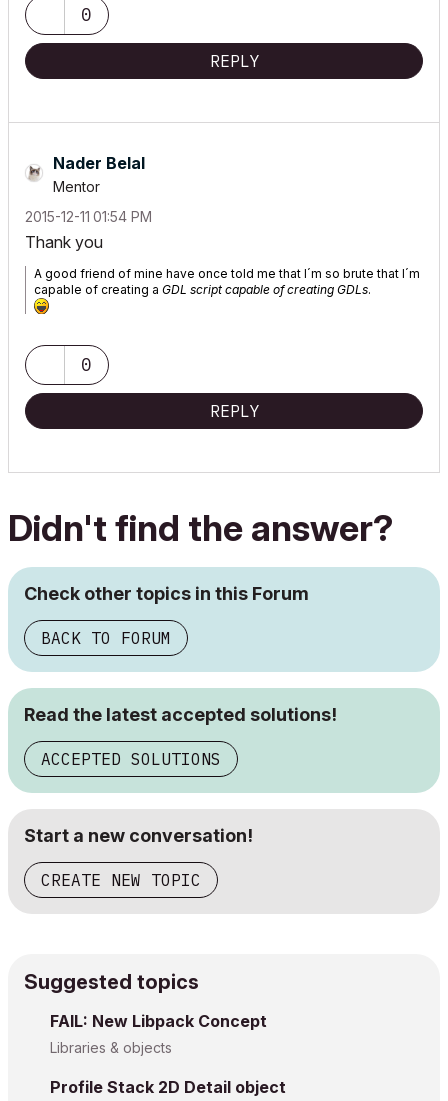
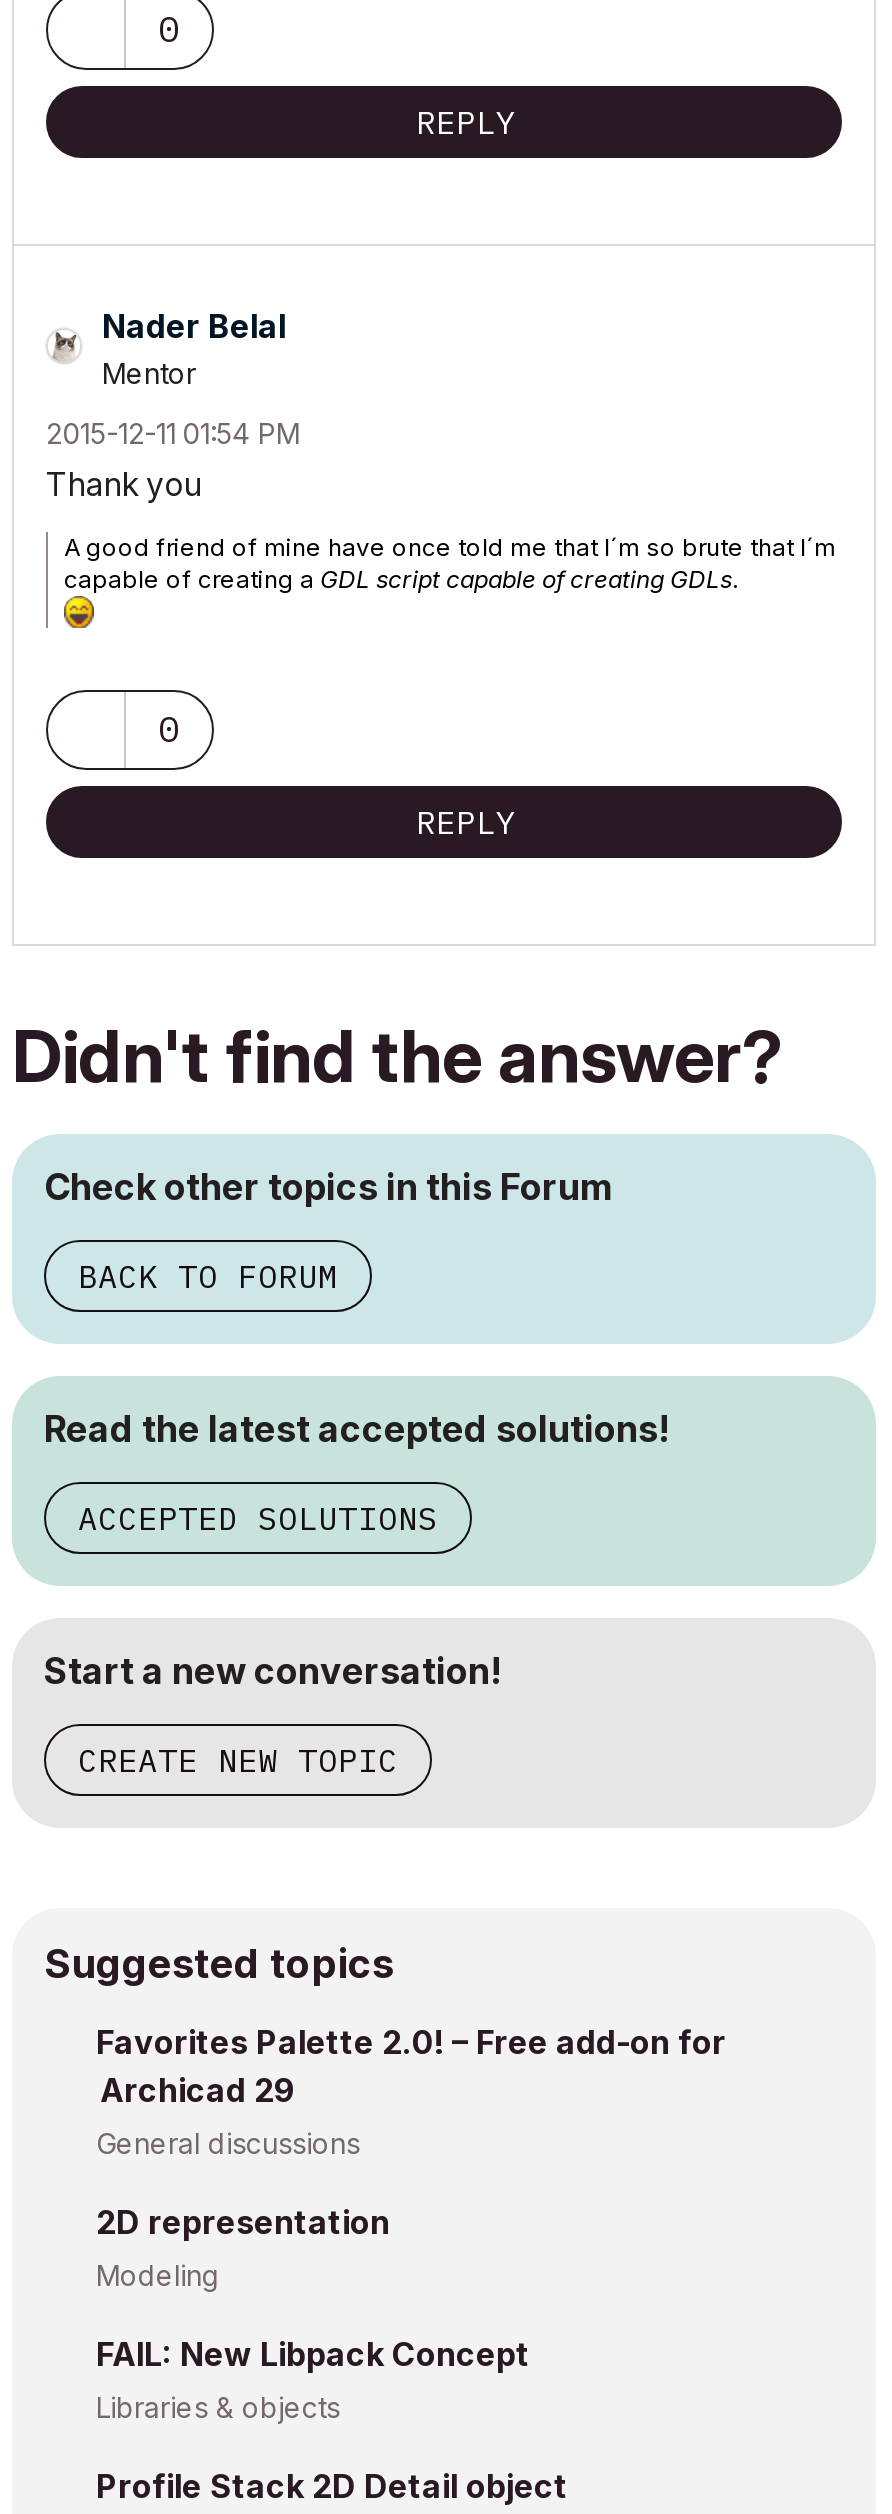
+ Favorites Palette 2.0! – Free add-on for
+ Archicad 29
+ General discussions
+ 2D representation
+ Modeling
